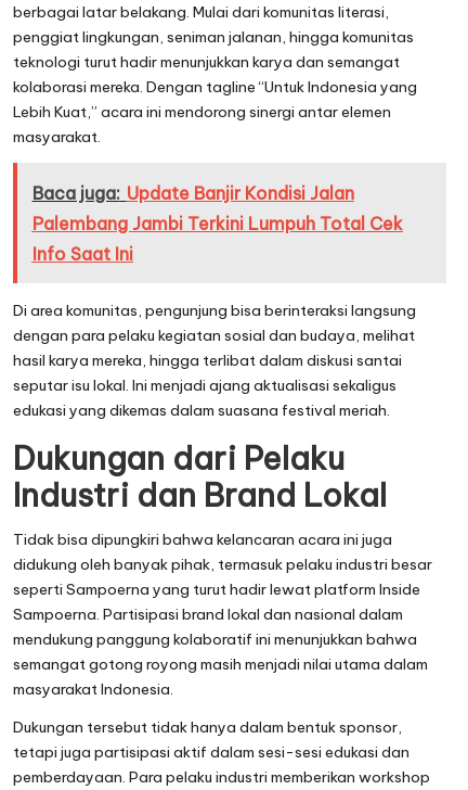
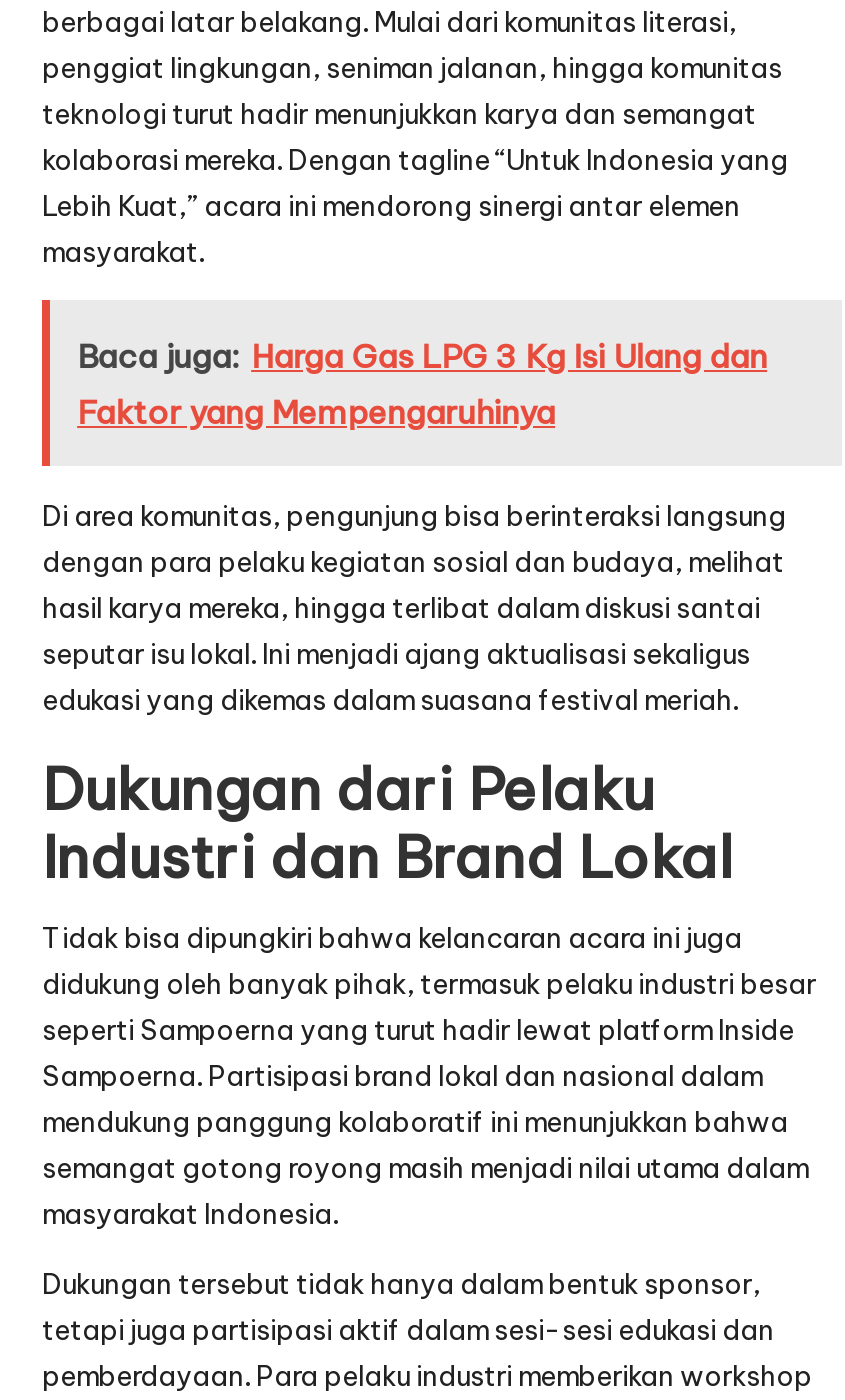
- Baca juga: Update Banjir Kondisi Jalan
- Palembang Jambi Terkini Lumpuh Total Cek
- Info Saat Ini
+ Baca juga: Harga Gas LPG 3 Kg Isi Ulang dan
+ Faktor yang Mempengaruhinya
